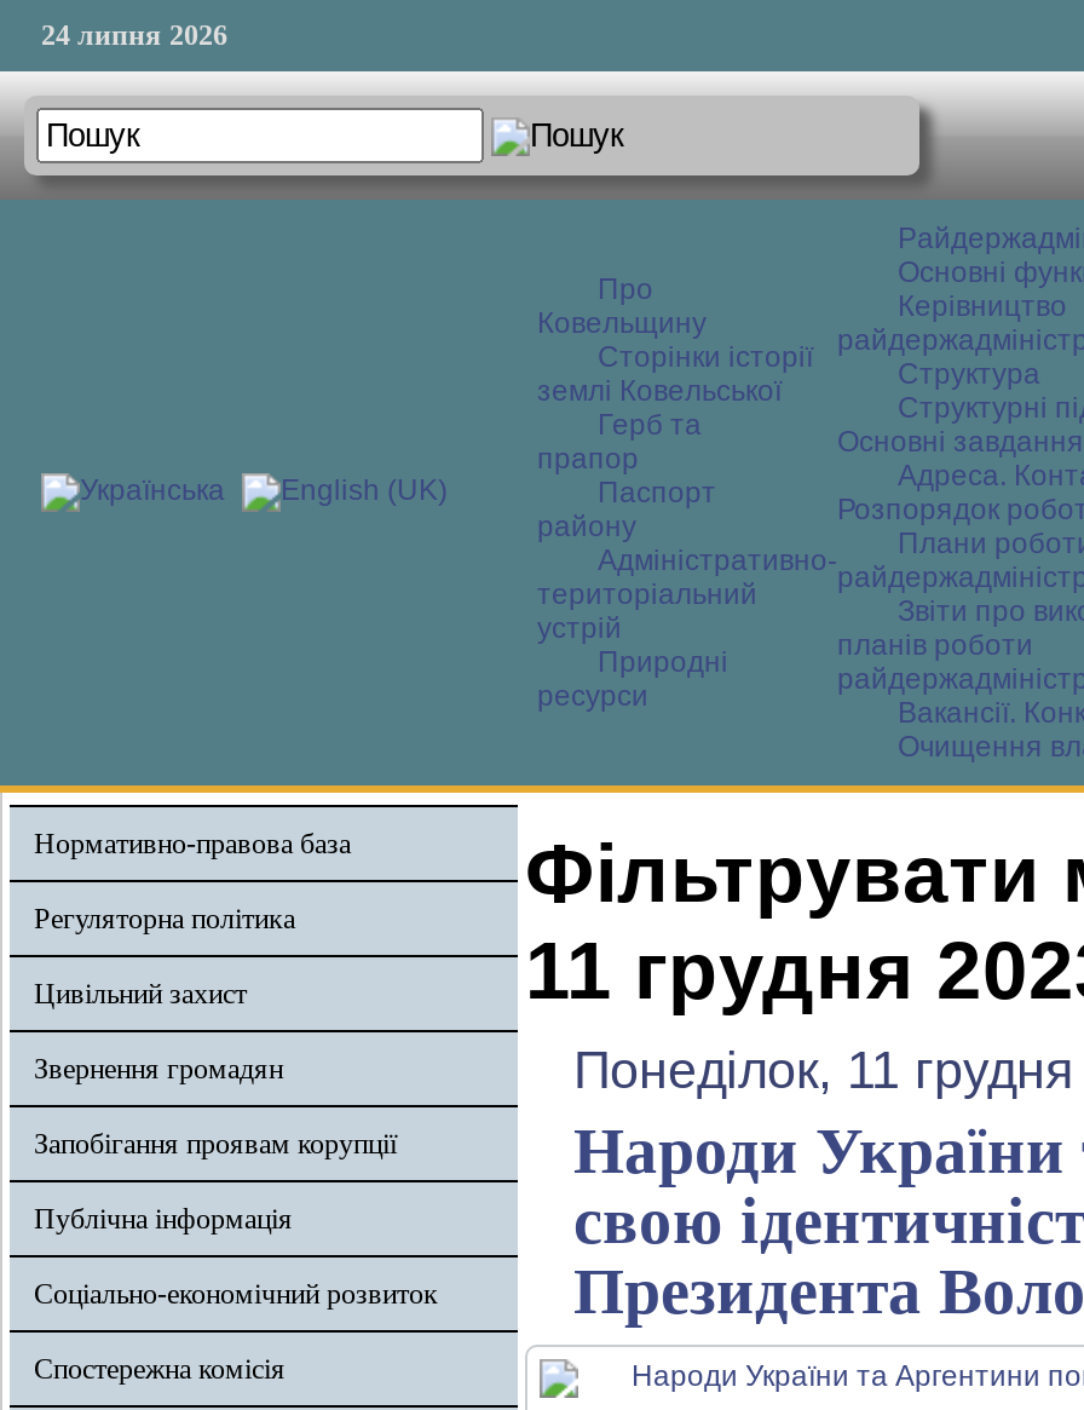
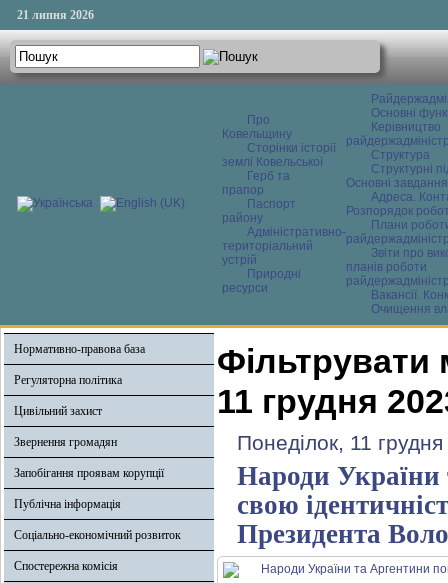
- 24 липня 2026
+ 21 липня 2026
